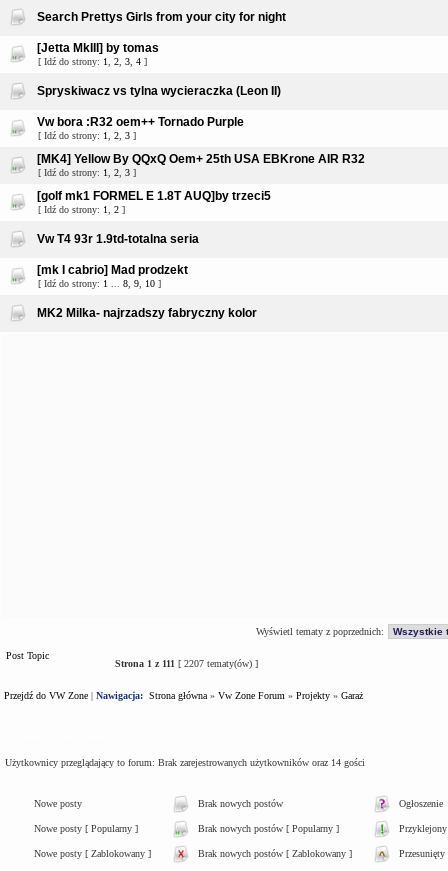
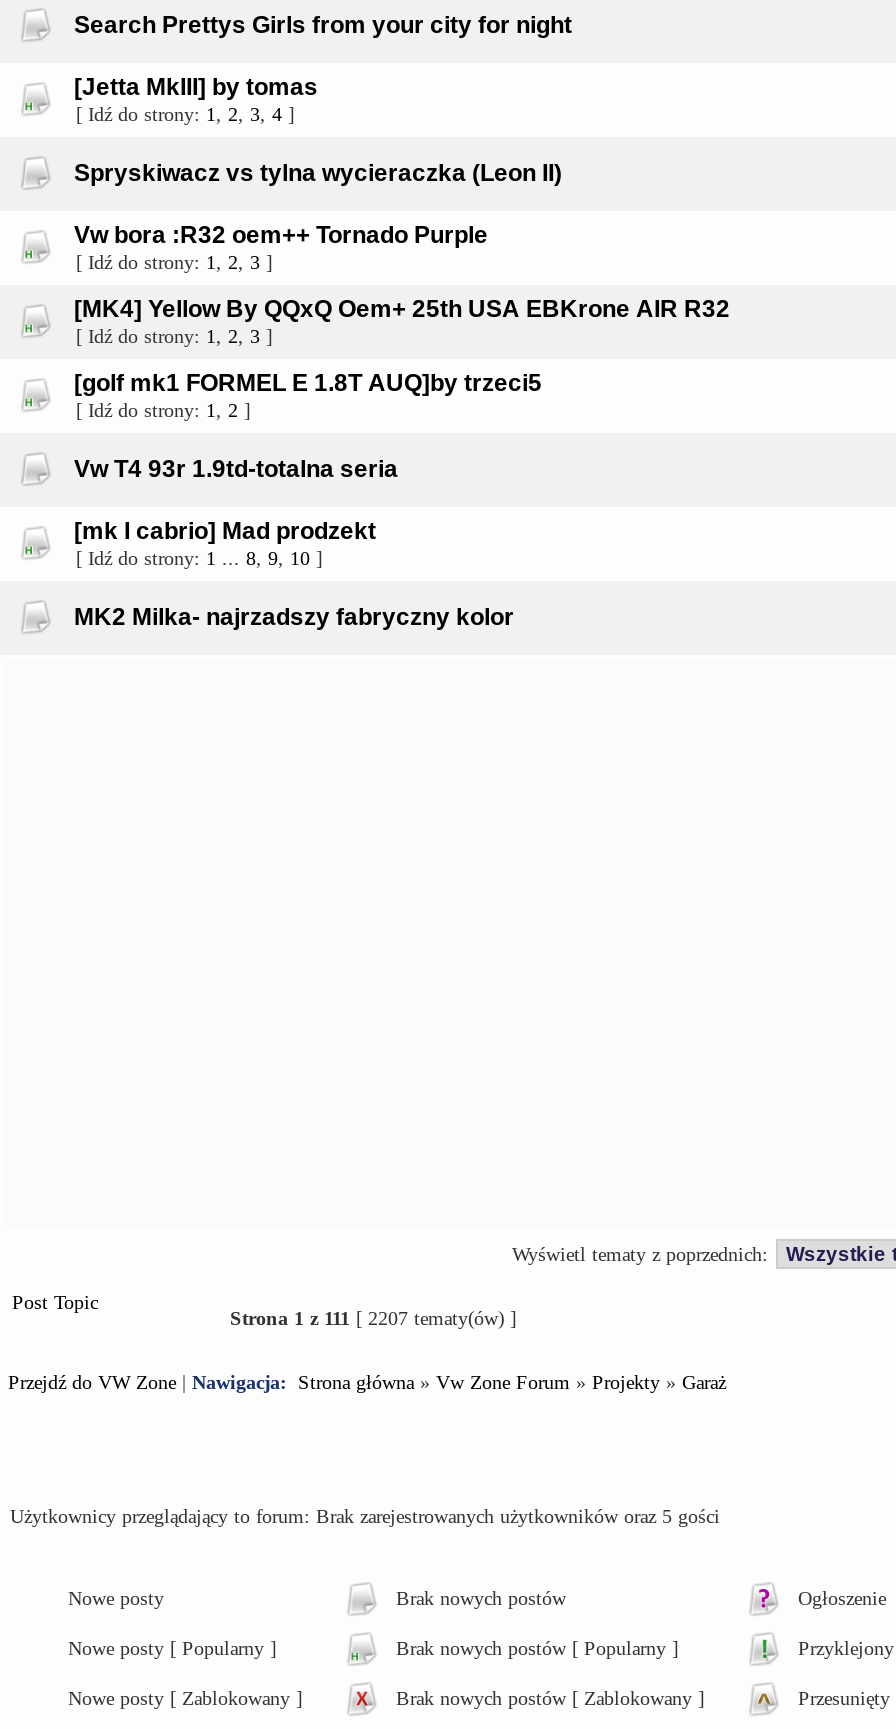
- Użytkownicy przeglądający to forum: Brak zarejestrowanych użytkowników oraz 14 gości
+ Użytkownicy przeglądający to forum: Brak zarejestrowanych użytkowników oraz 5 gości
